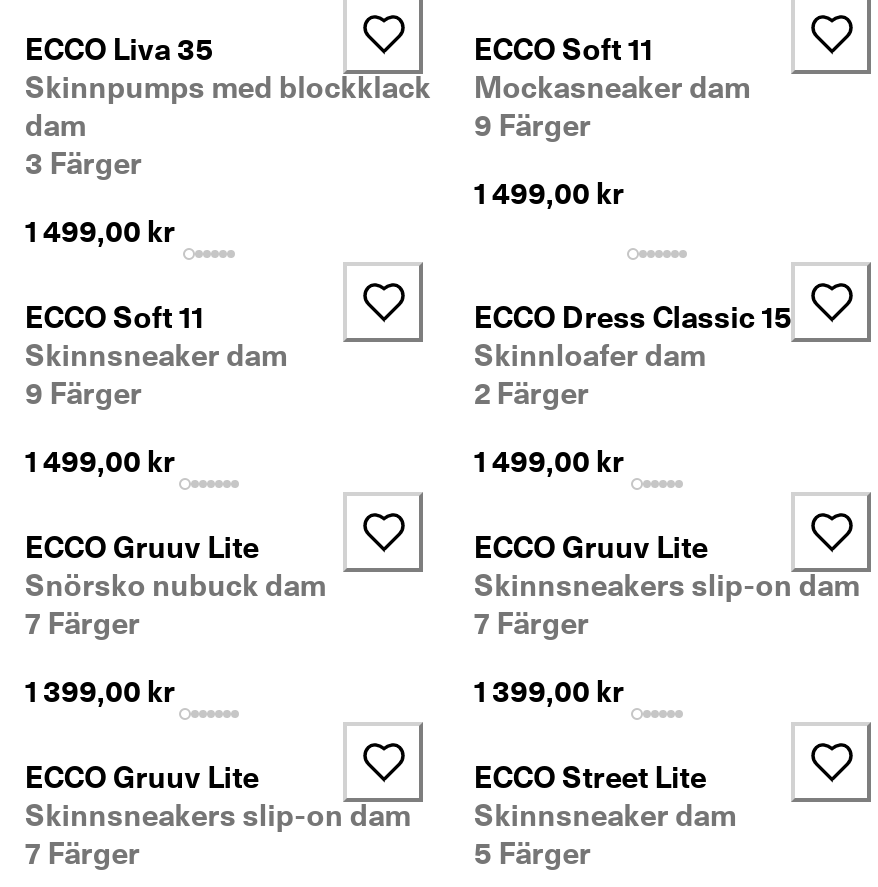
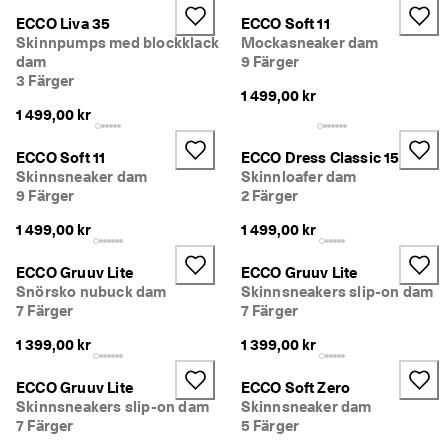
- ECCO Street Lite
+ ECCO Soft Zero
